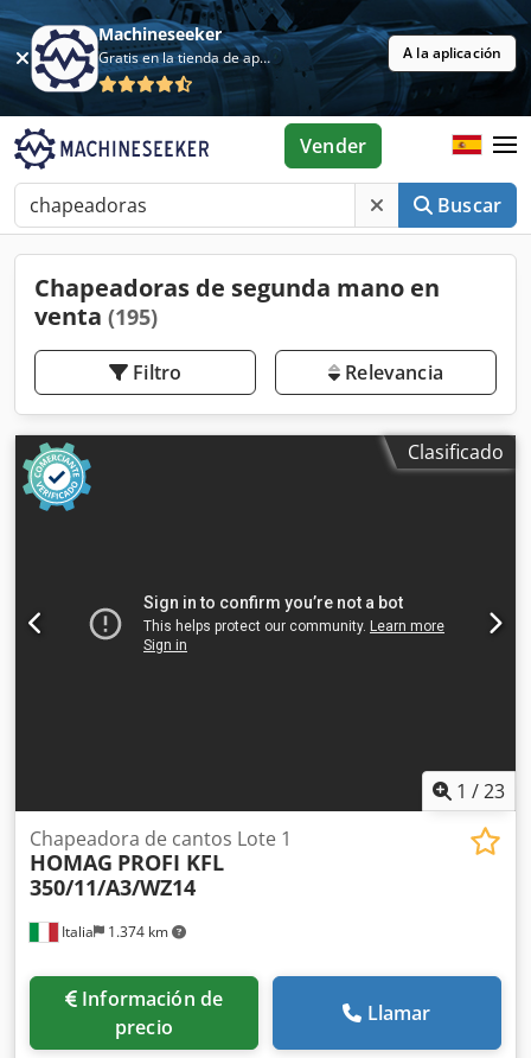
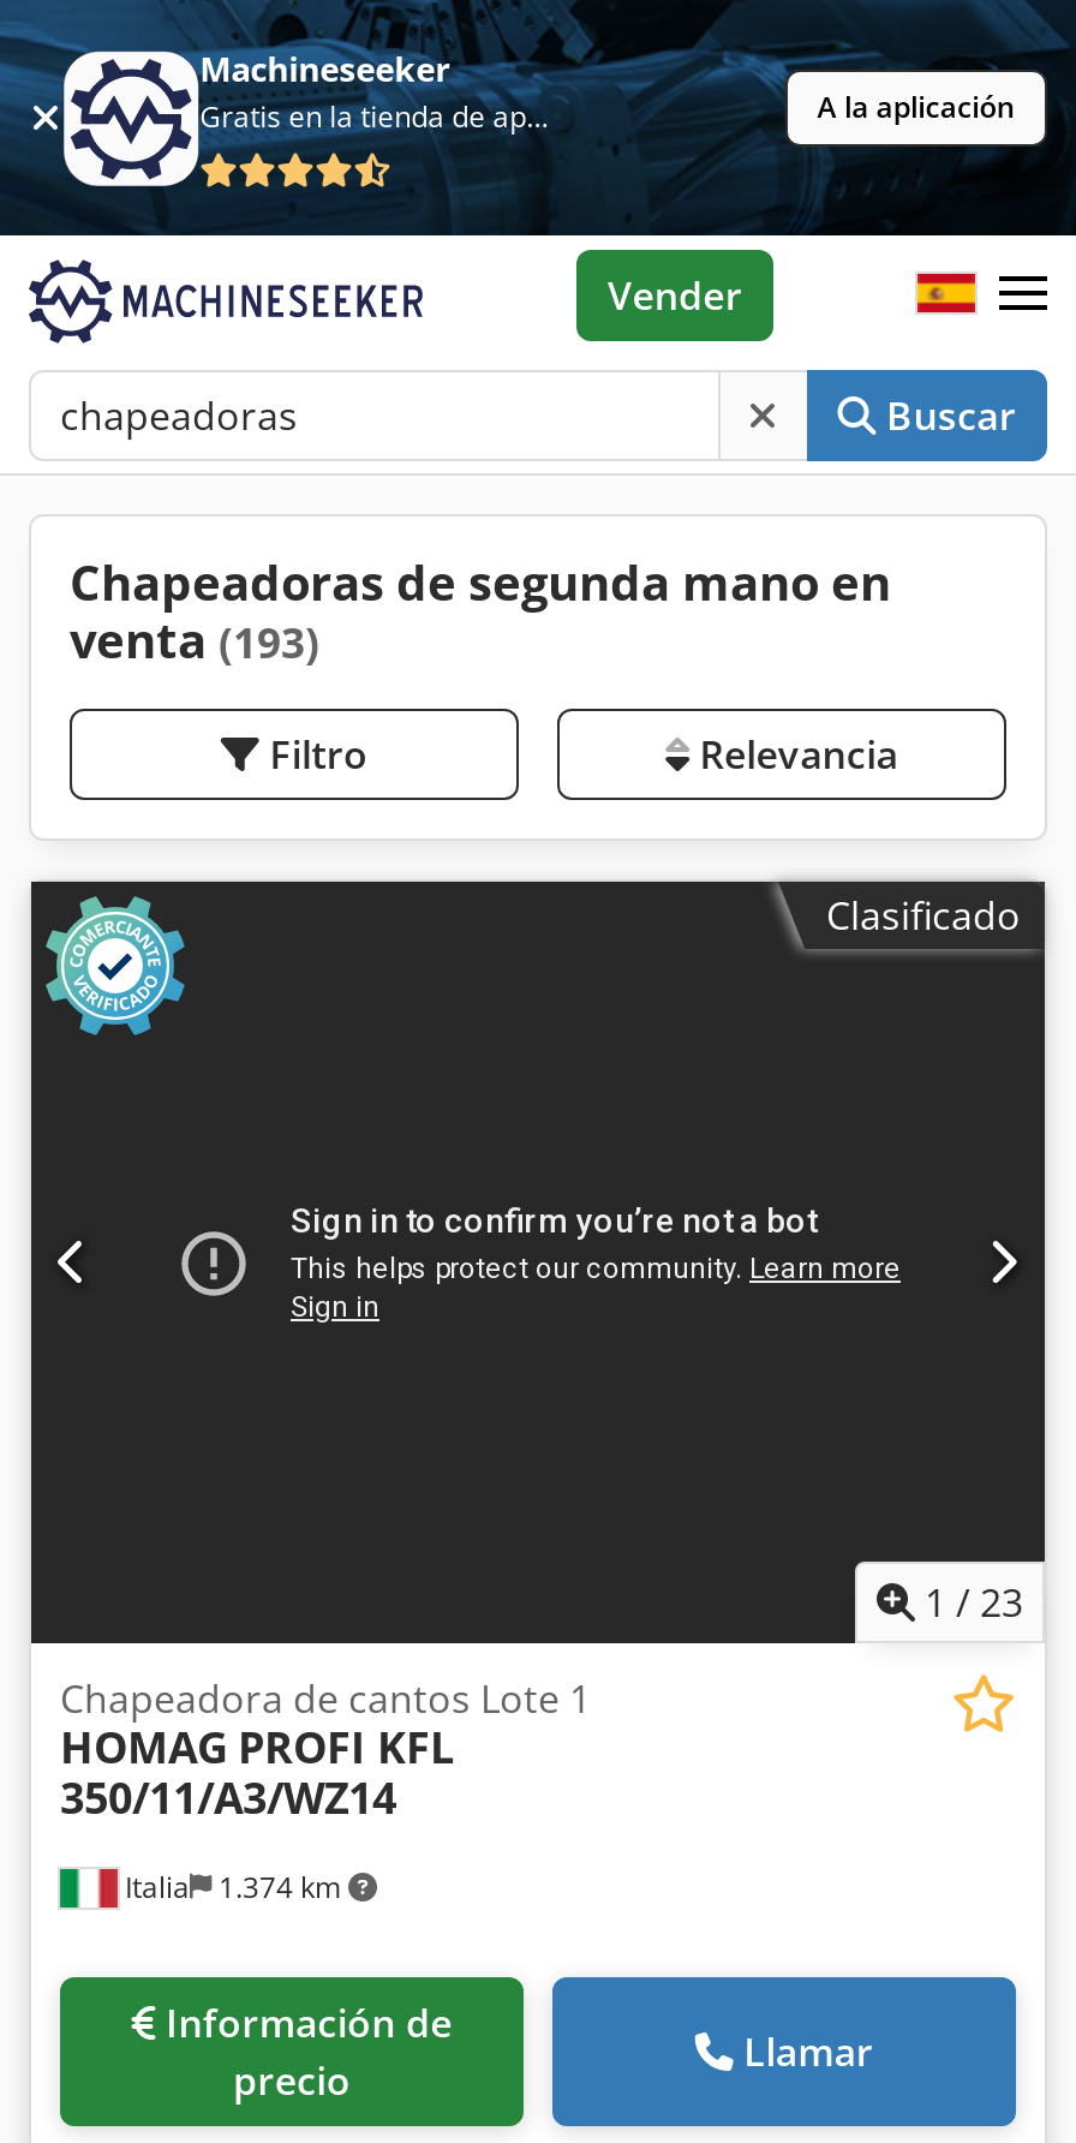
- venta (195)
+ venta (193)
